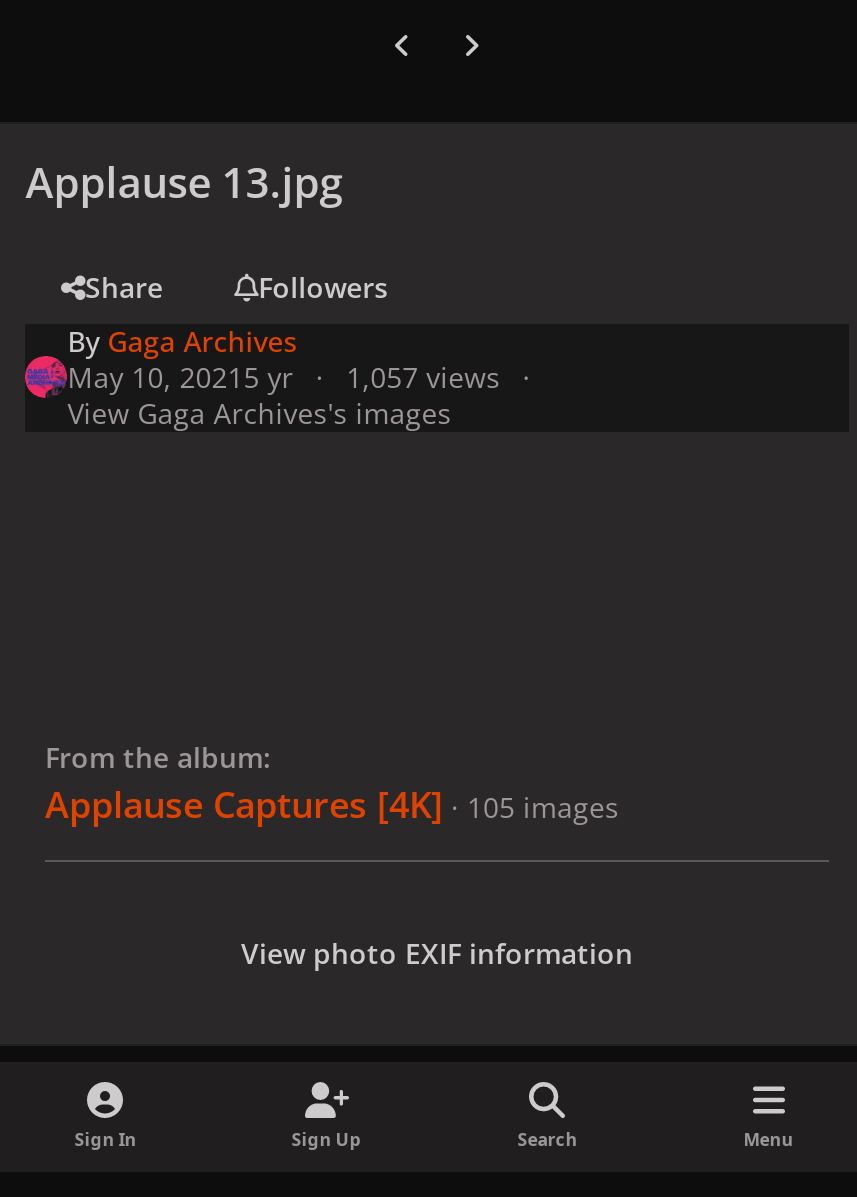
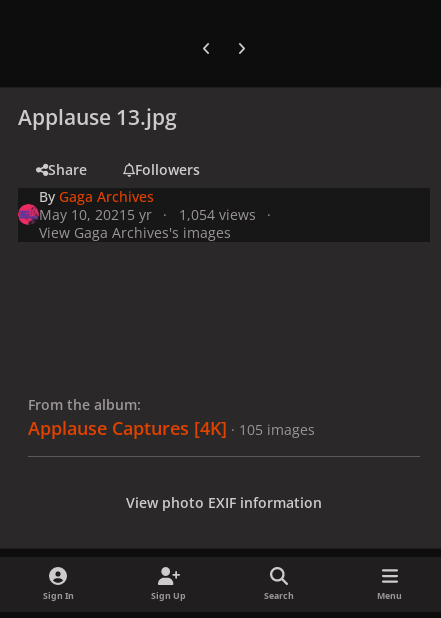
- May 10, 2021 5 yr 1,057 views
+ May 10, 2021 5 yr 1,054 views
